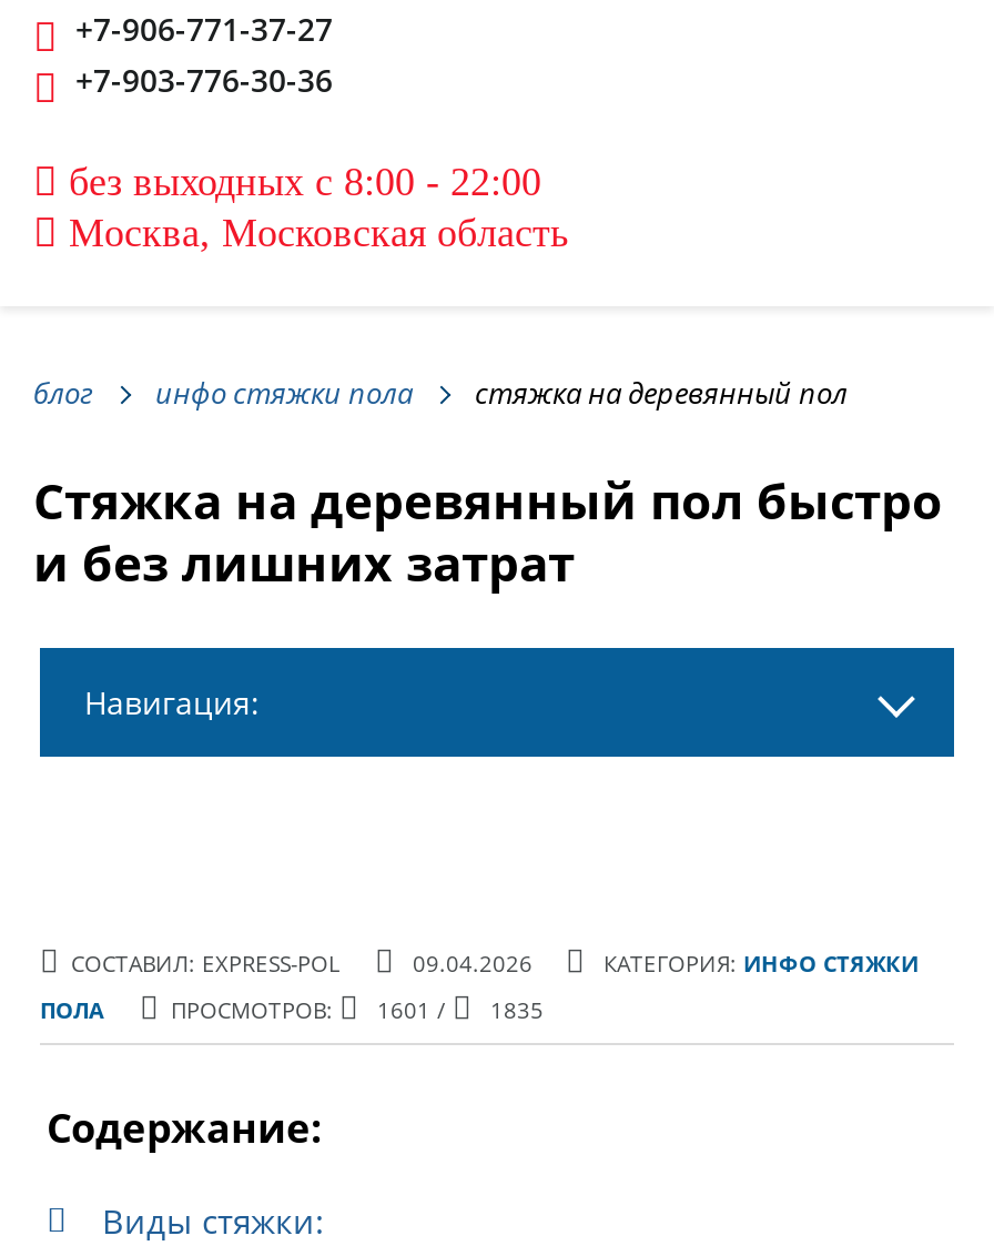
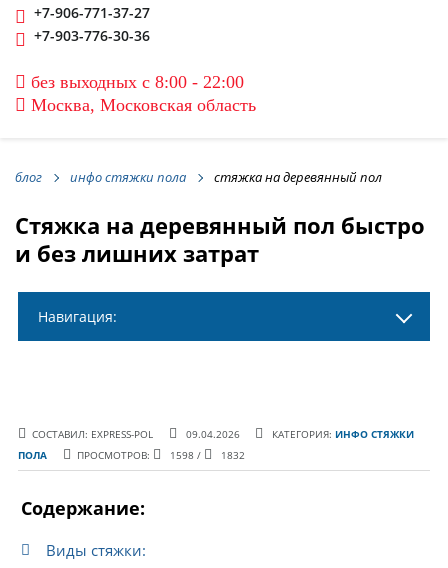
- 1601 /
+ 1598 /

- 1835
+ 1832
